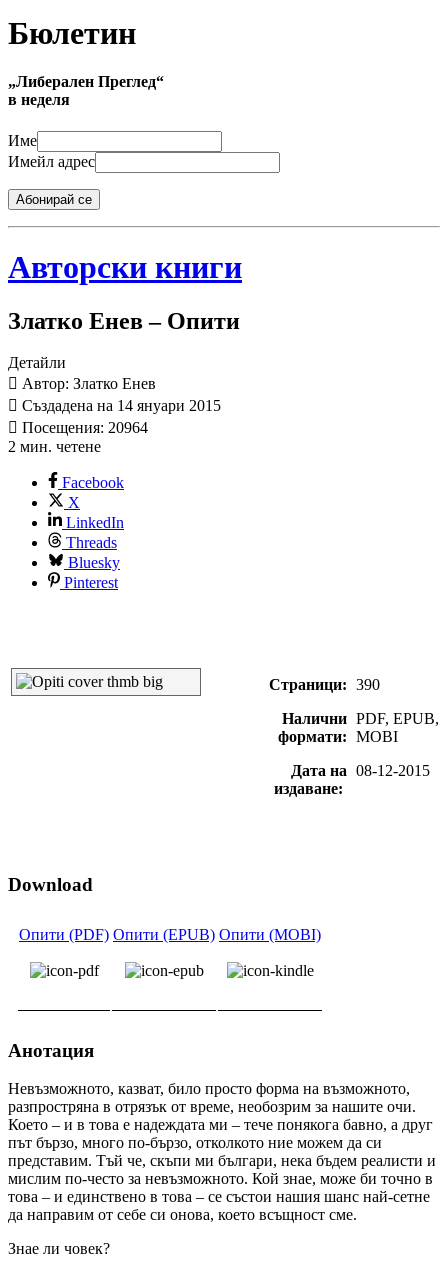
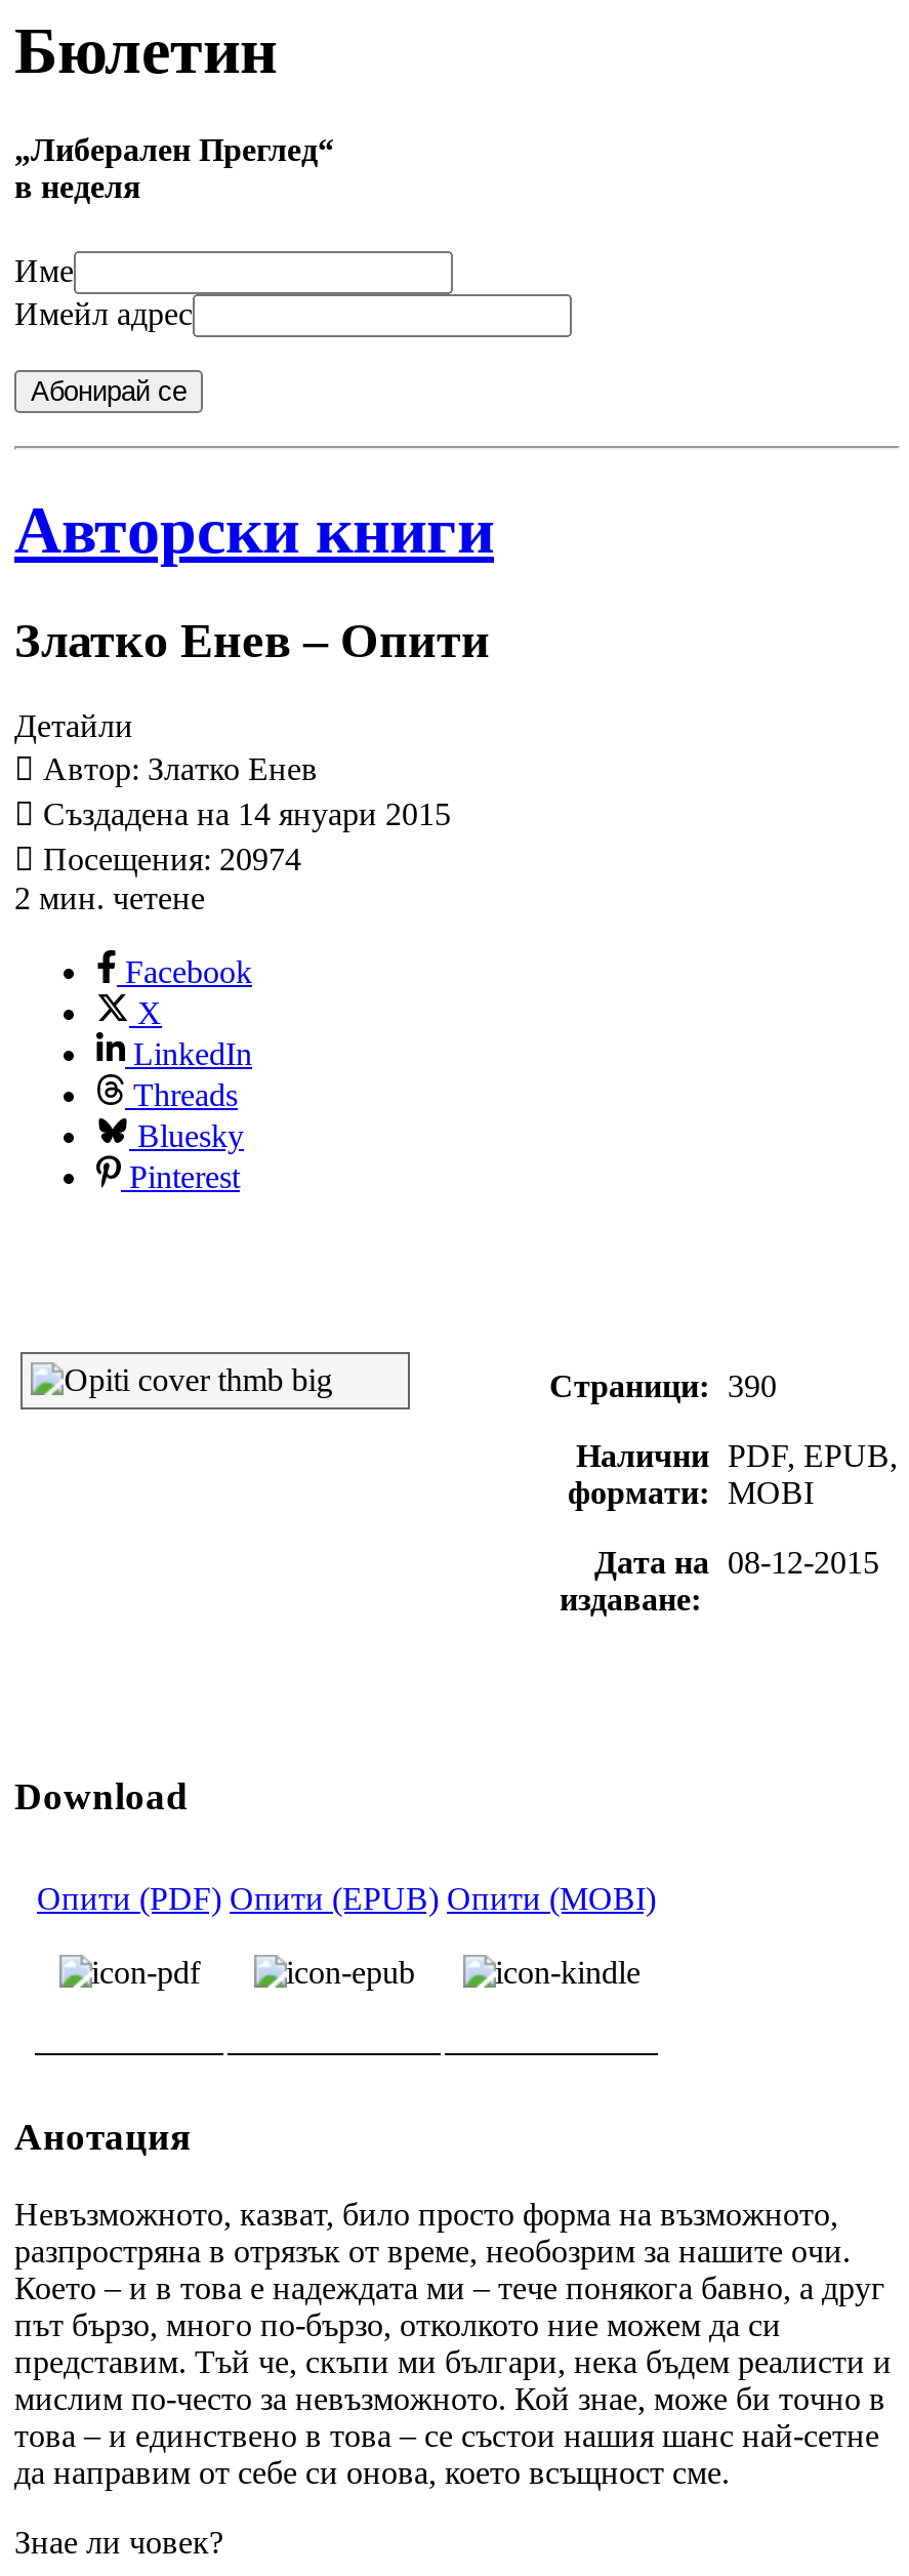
- Посещения: 20964
+ Посещения: 20974
